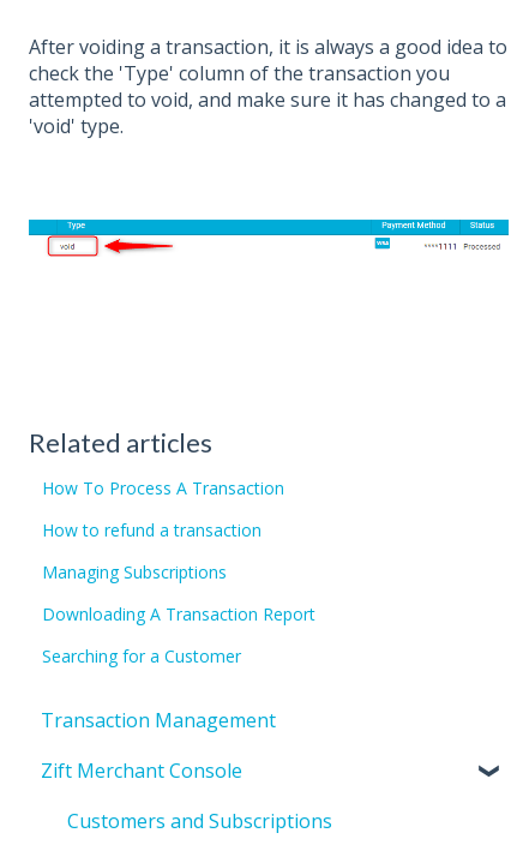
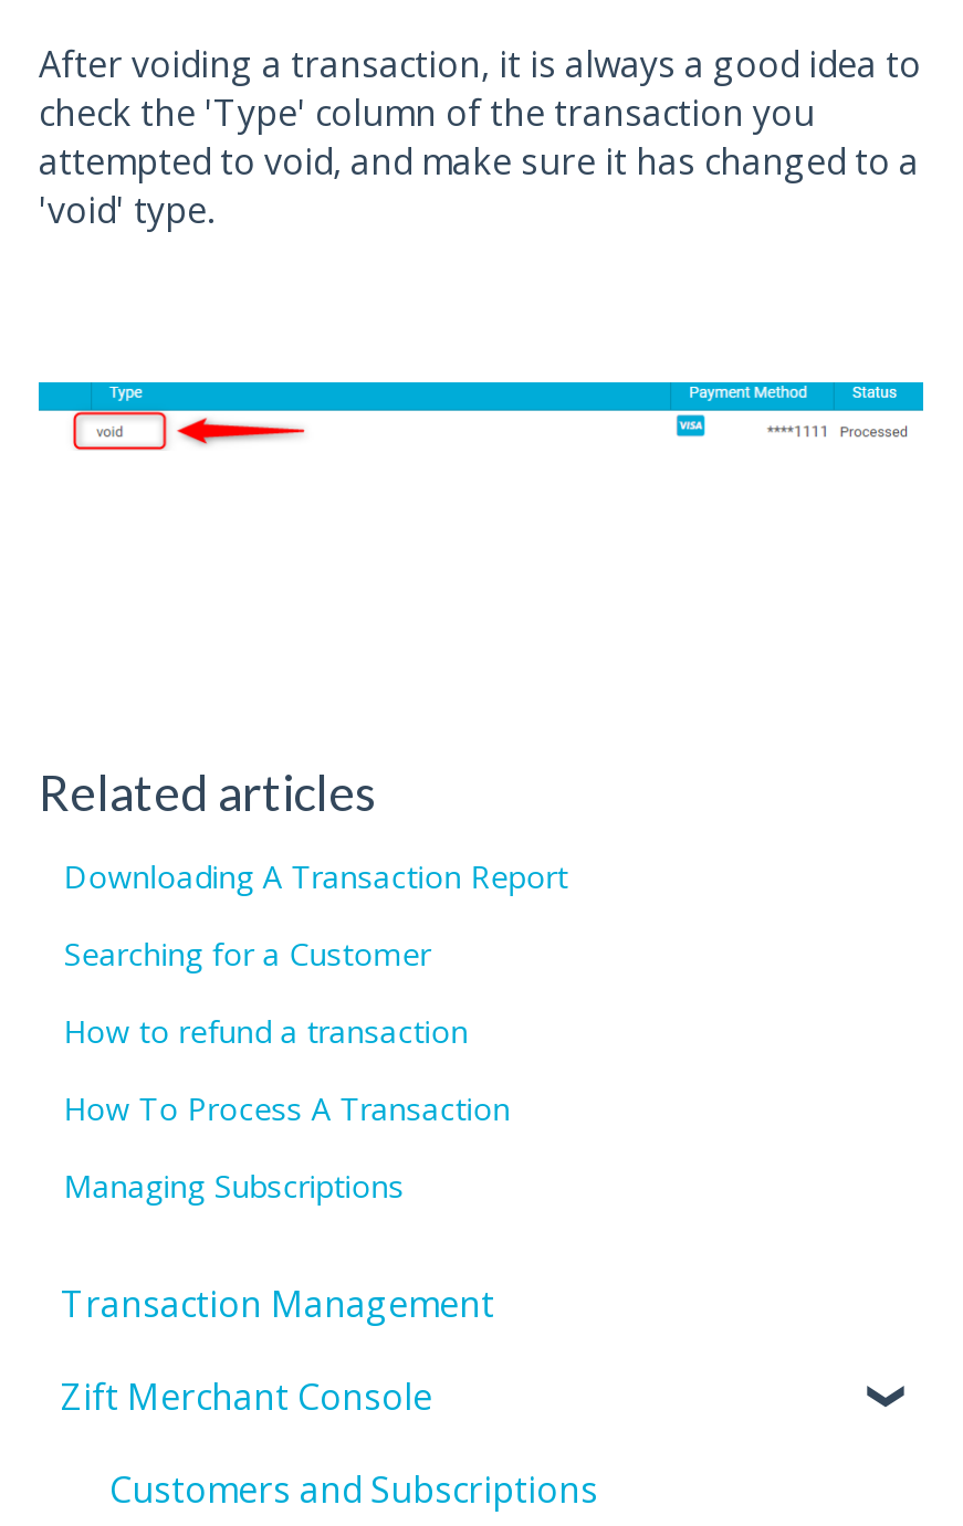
moved down: How To Process A Transaction | How to refund a transaction | Managing Subscriptions

moved up: Downloading A Transaction Report | Searching for a Customer
